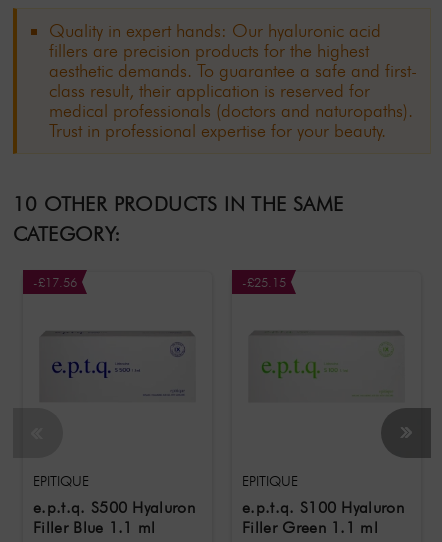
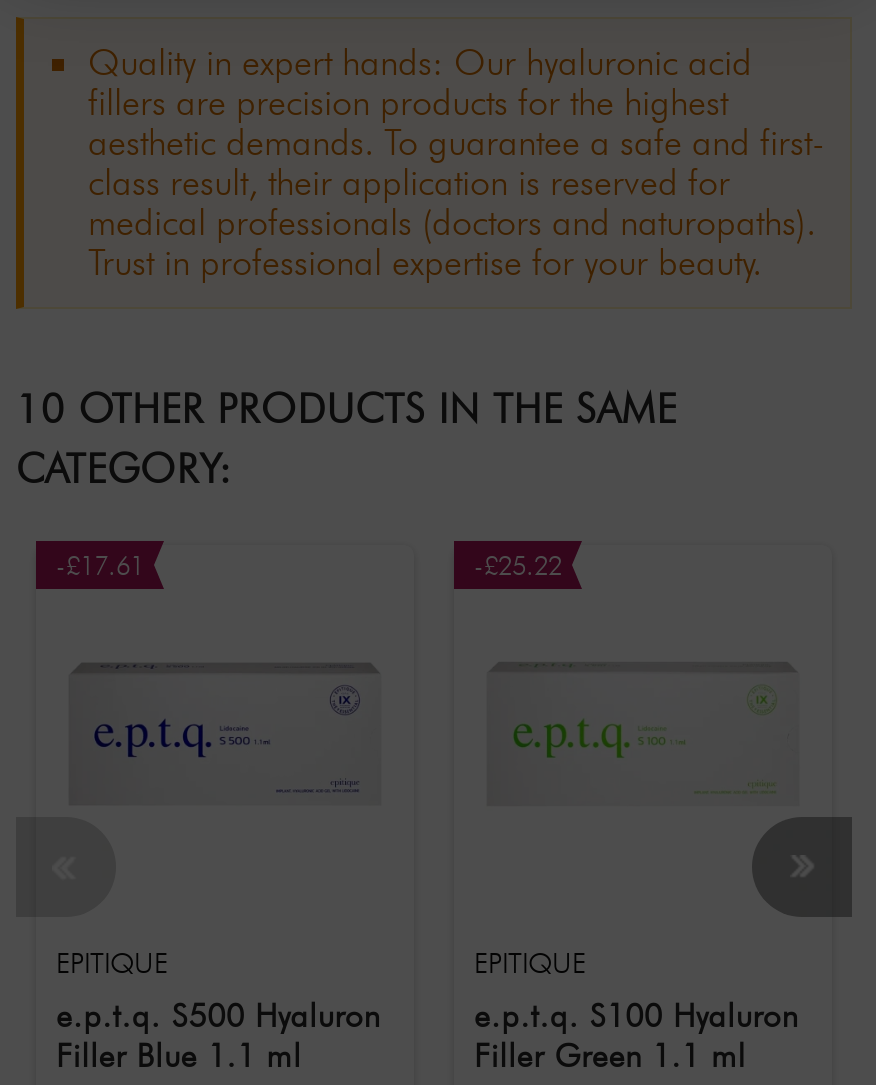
- -£17.56
+ -£17.61

- -£25.15
+ -£25.22
